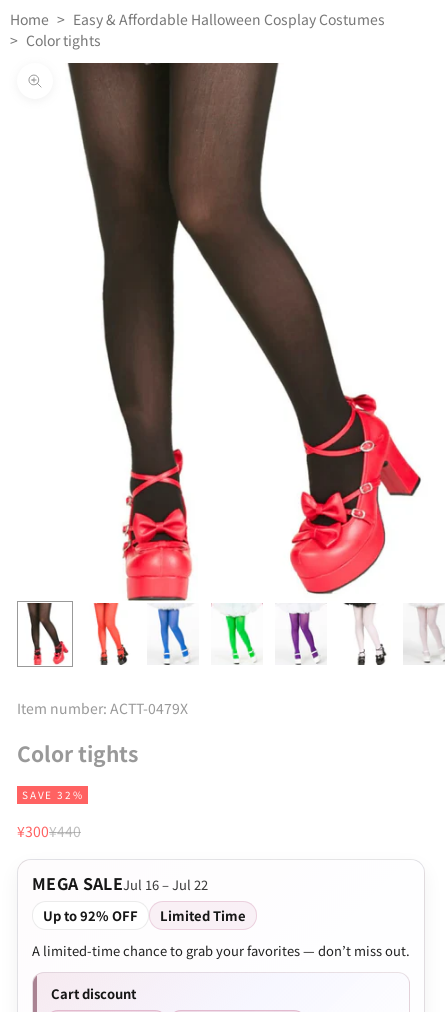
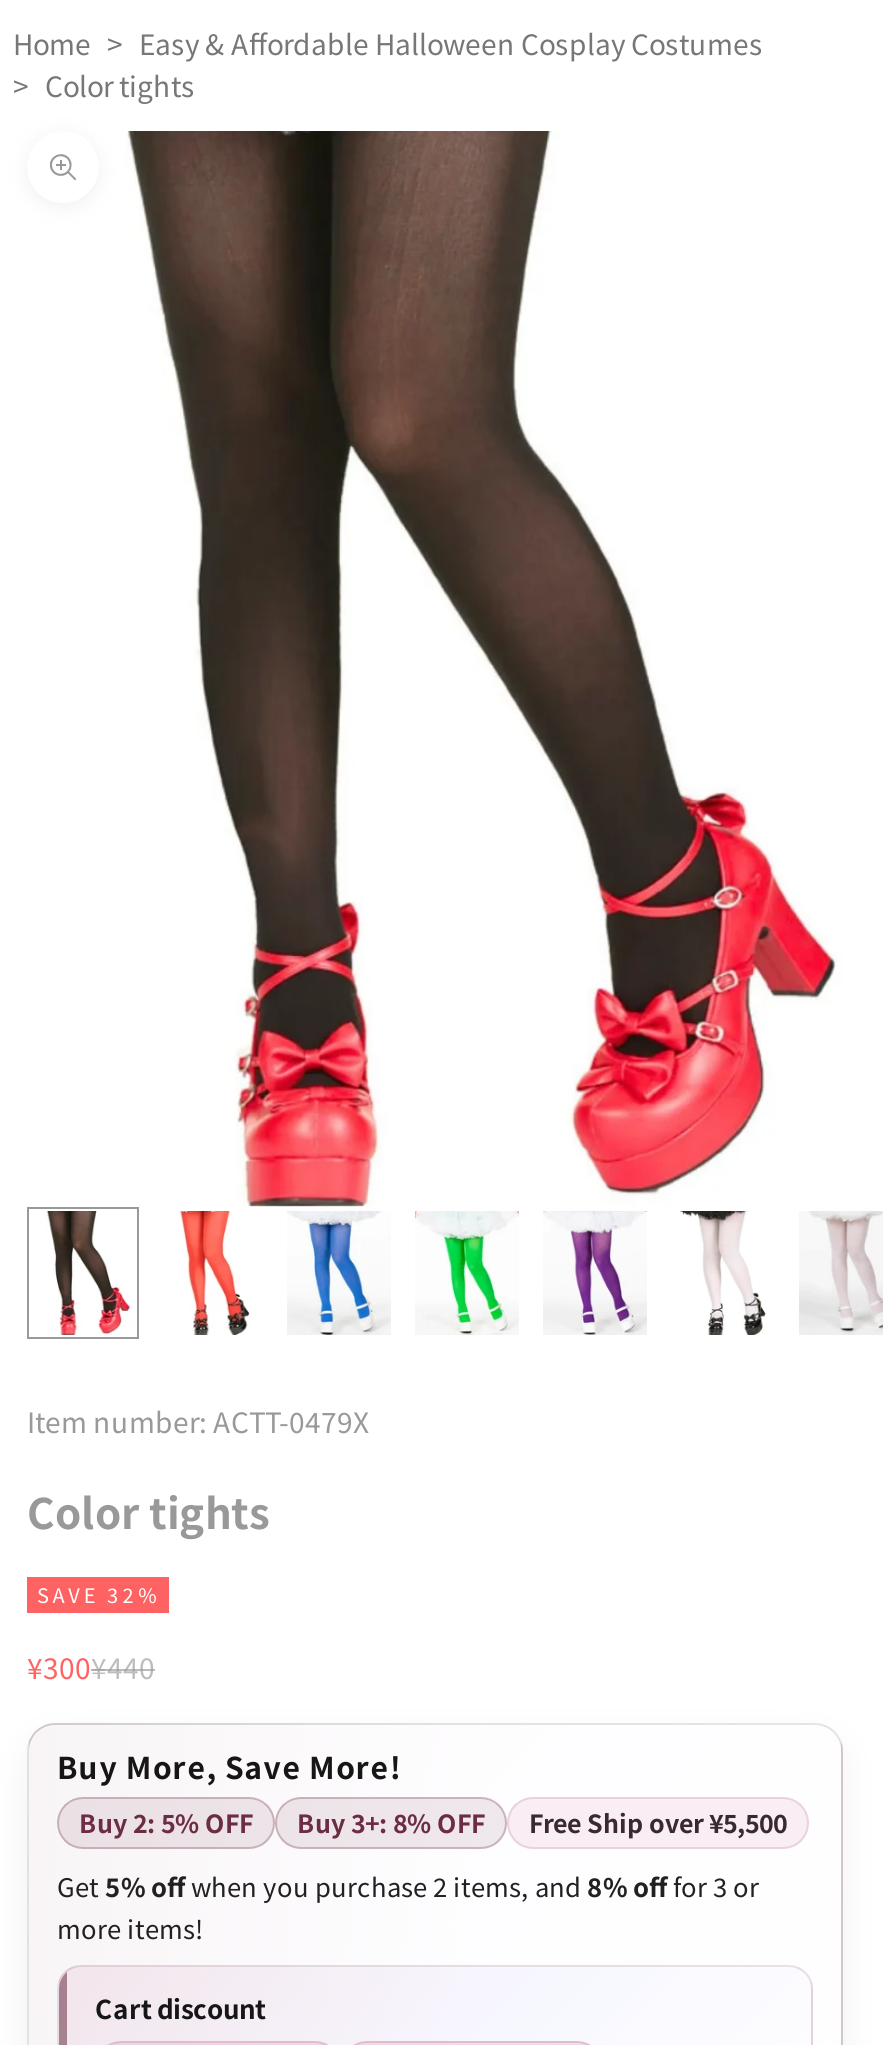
- MEGA SALEJul 16 – Jul 22
- Up to 92% OFF
- Limited Time
- A limited-time chance to grab your favorites — don’t miss out.
+ Buy More, Save More!
+ Buy 2: 5% OFF
+ Buy 3+: 8% OFF
+ Free Ship over ¥5,500
+ Get 5% offwhen you purchase 2 items, and 8% offfor 3 or
+ more items!
